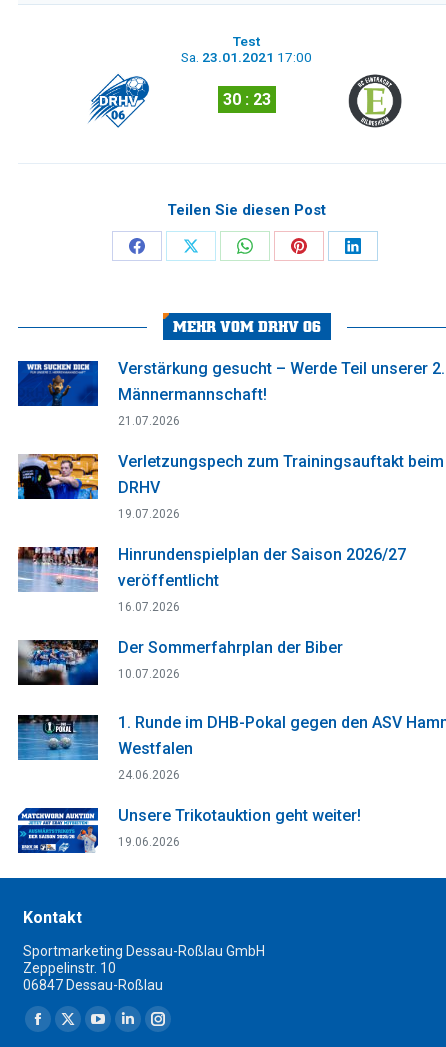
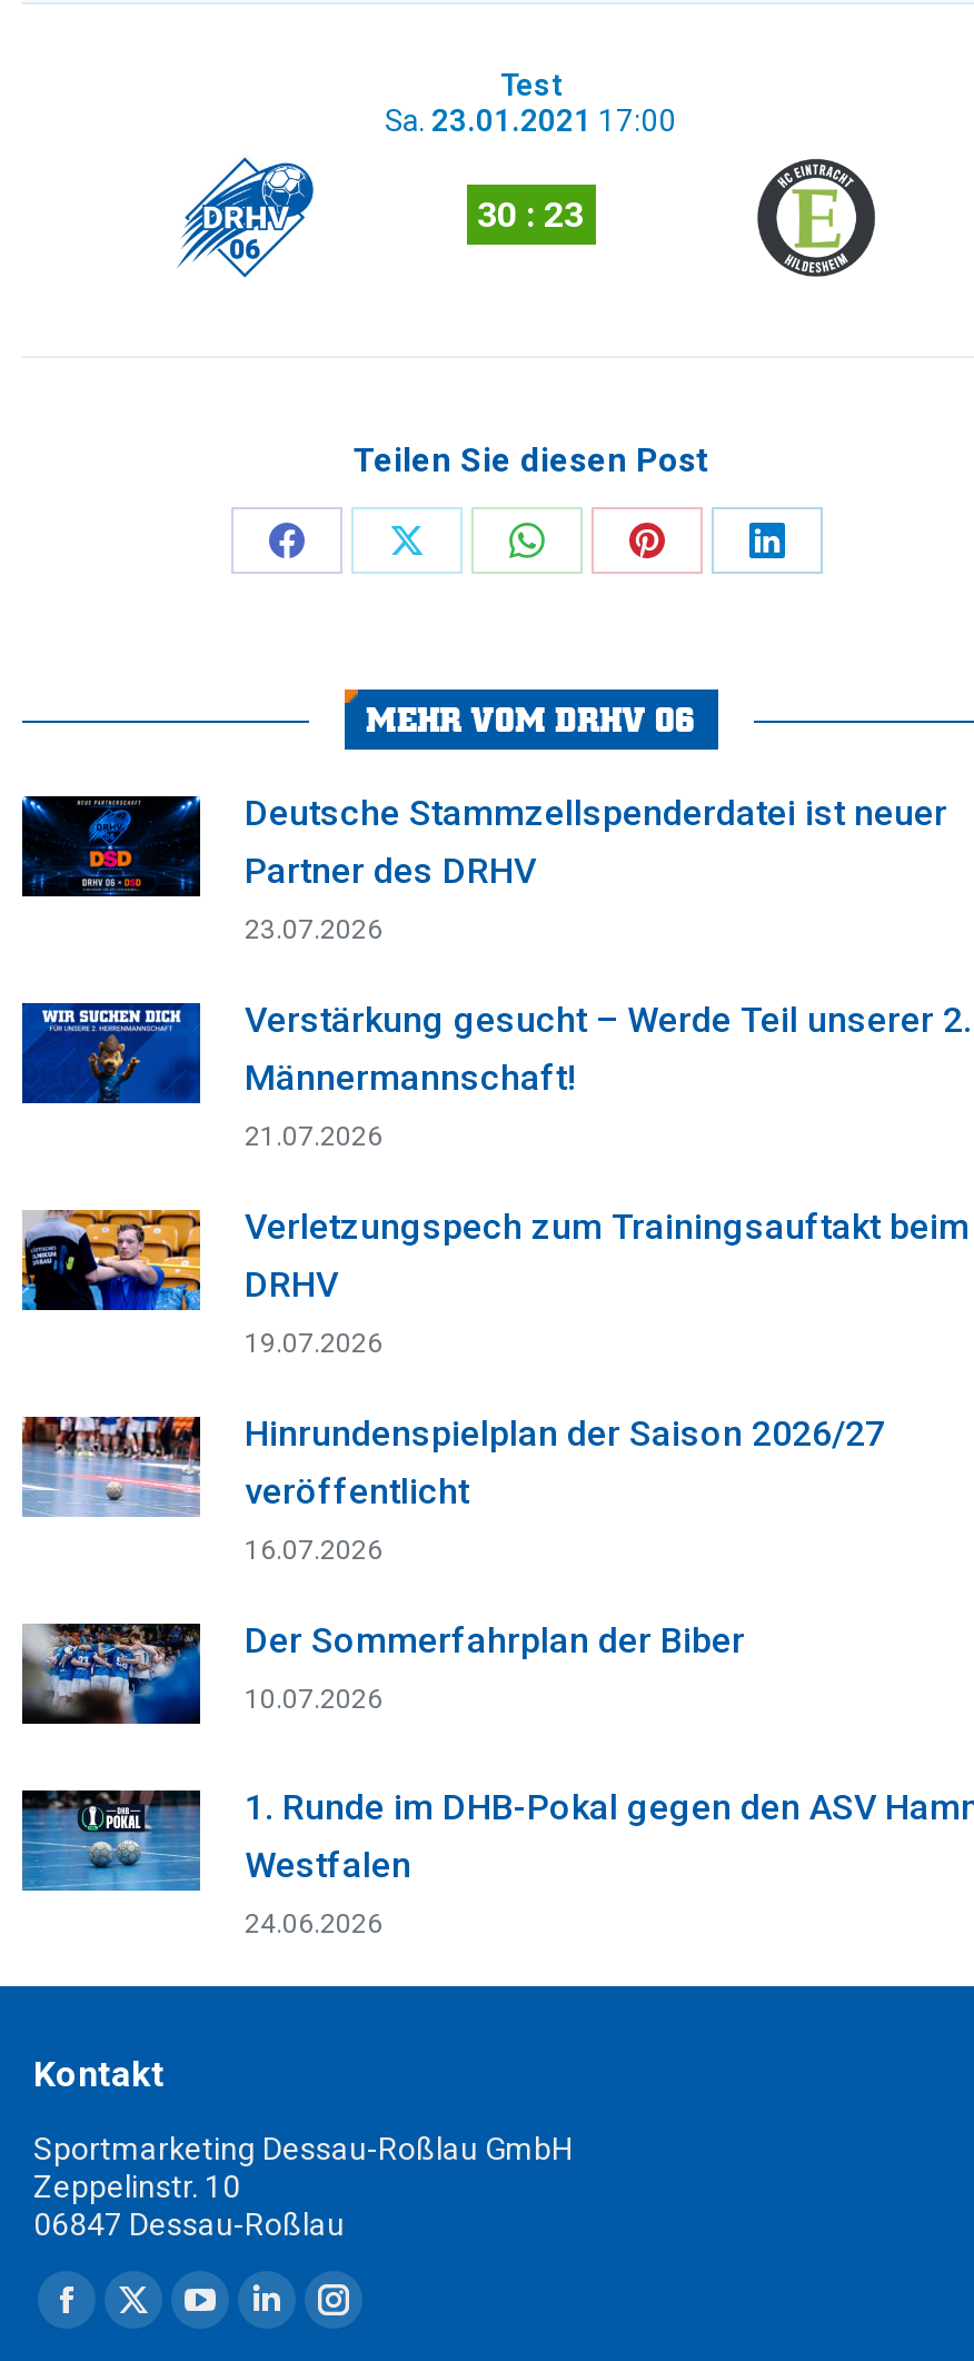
+ [image]
+ Deutsche Stammzellspenderdatei ist neuer
+ Partner des DRHV
+ 23.07.2026

moved down: [image] | Verstärkung gesucht – Werde Teil unserer 2. | Männermannschaft! | ... | Westfalen | 24.06.2026

- [image]
- Unsere Trikotauktion geht weiter!
- 19.06.2026
